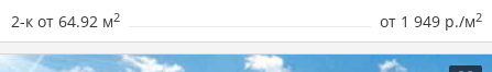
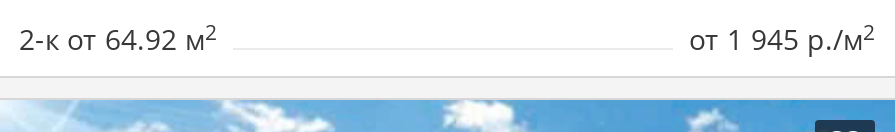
- от 1 949 р./м2
+ от 1 945 р./м2
